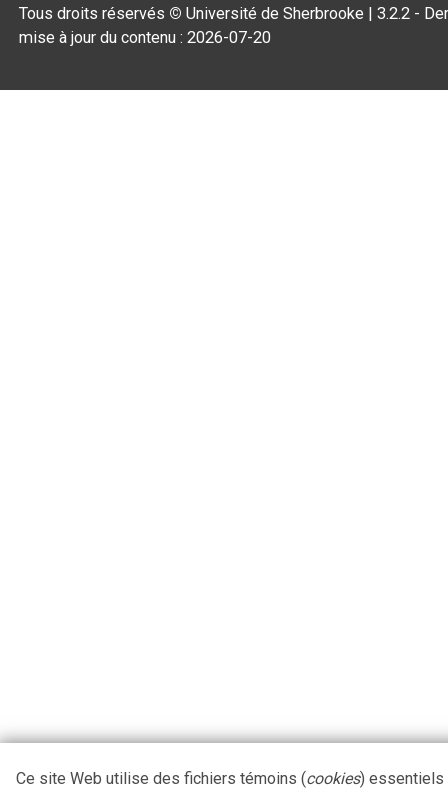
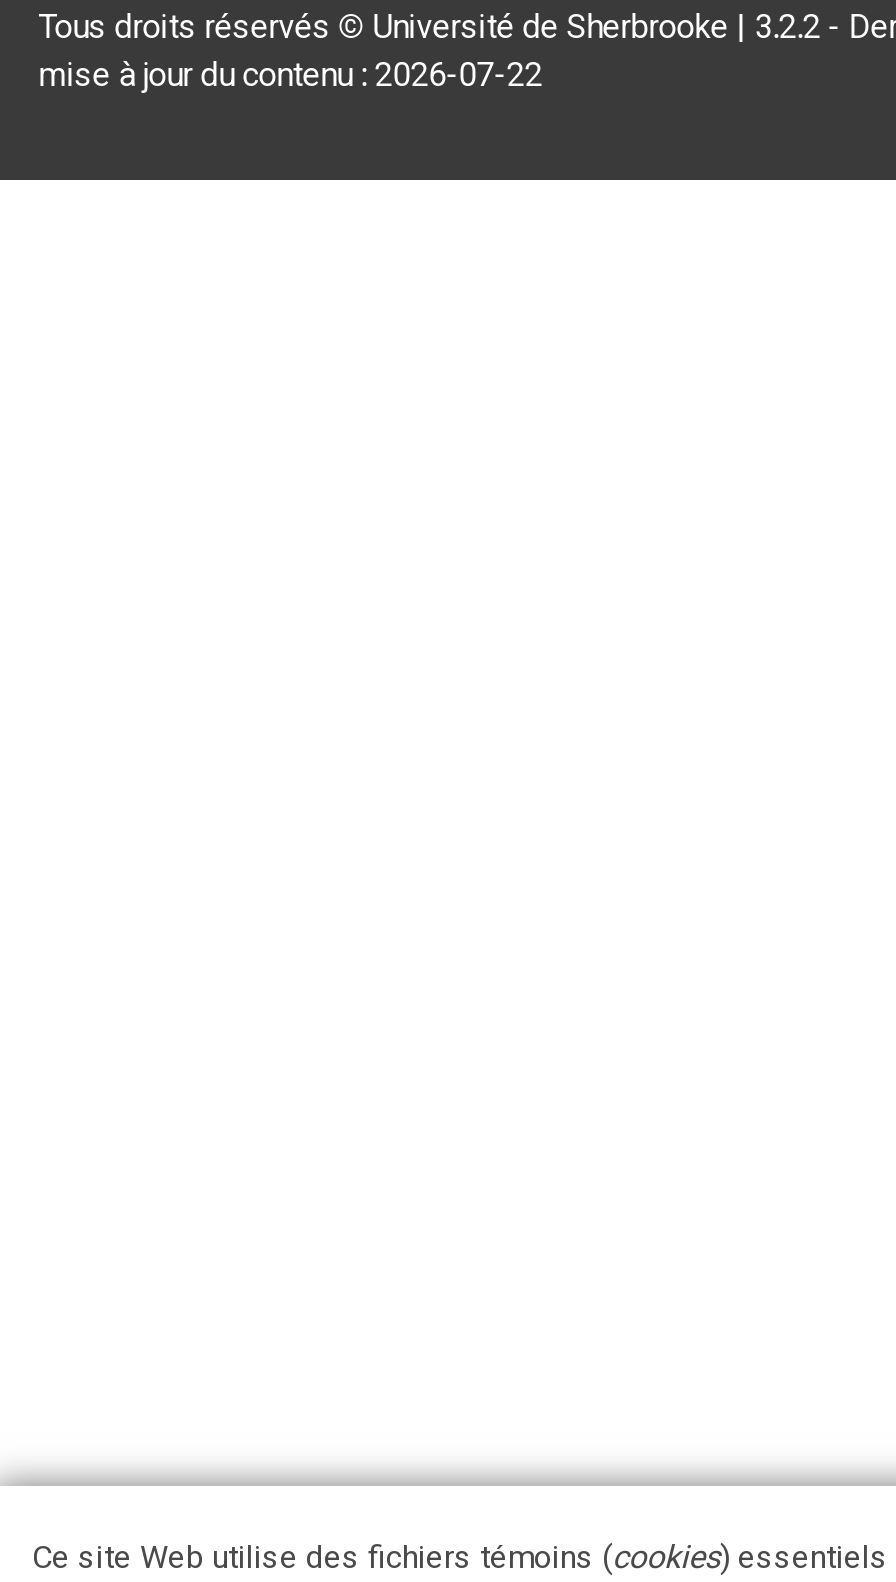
- mise à jour du contenu : 2026-07-20
+ mise à jour du contenu : 2026-07-22
